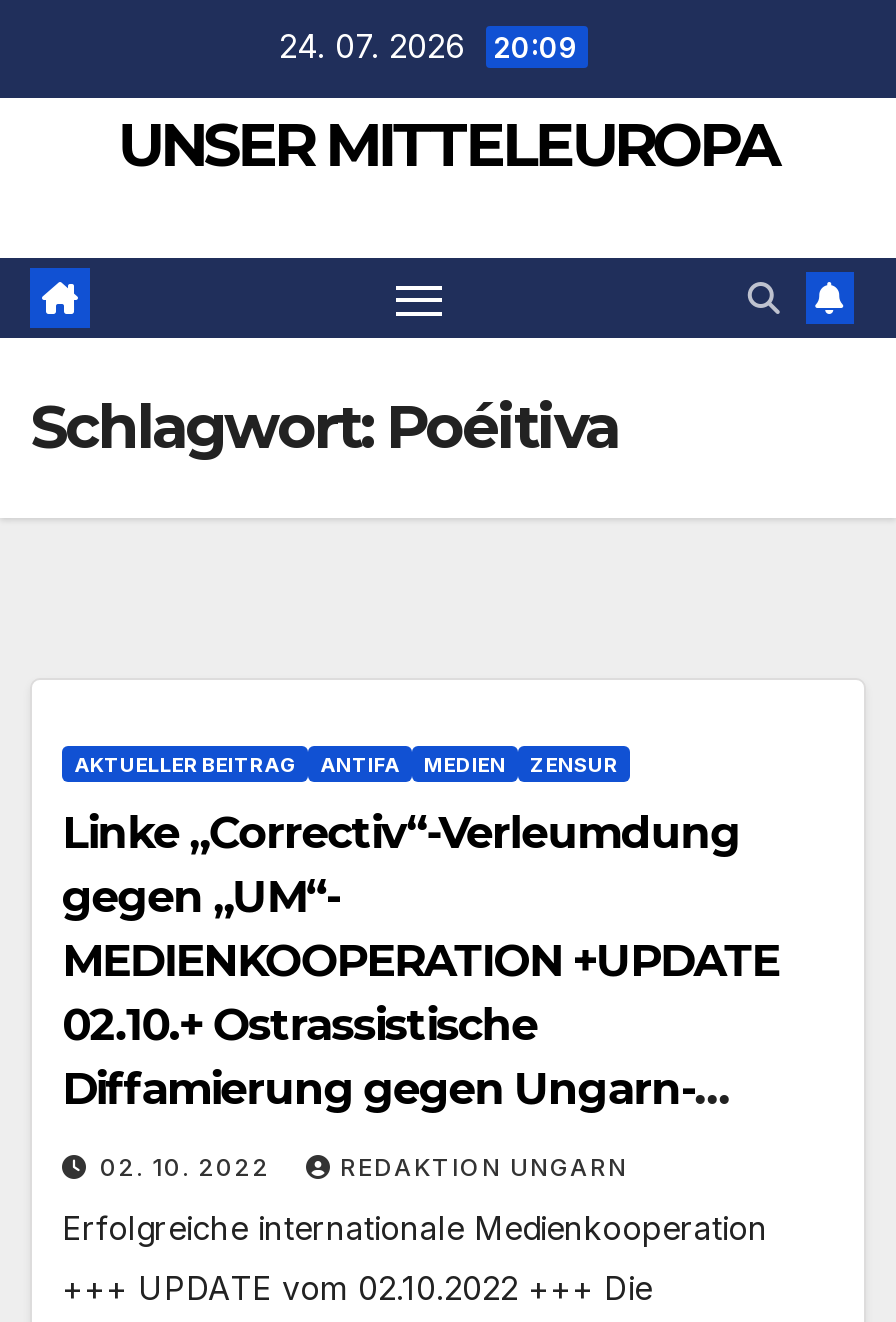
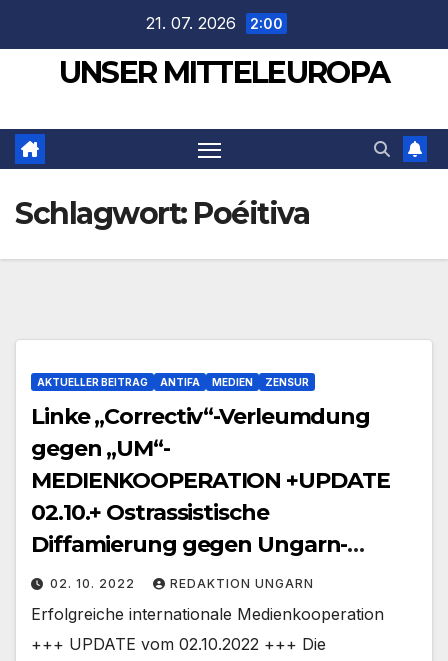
- 24. 07. 2026 20:09
+ 21. 07. 2026 2:00
